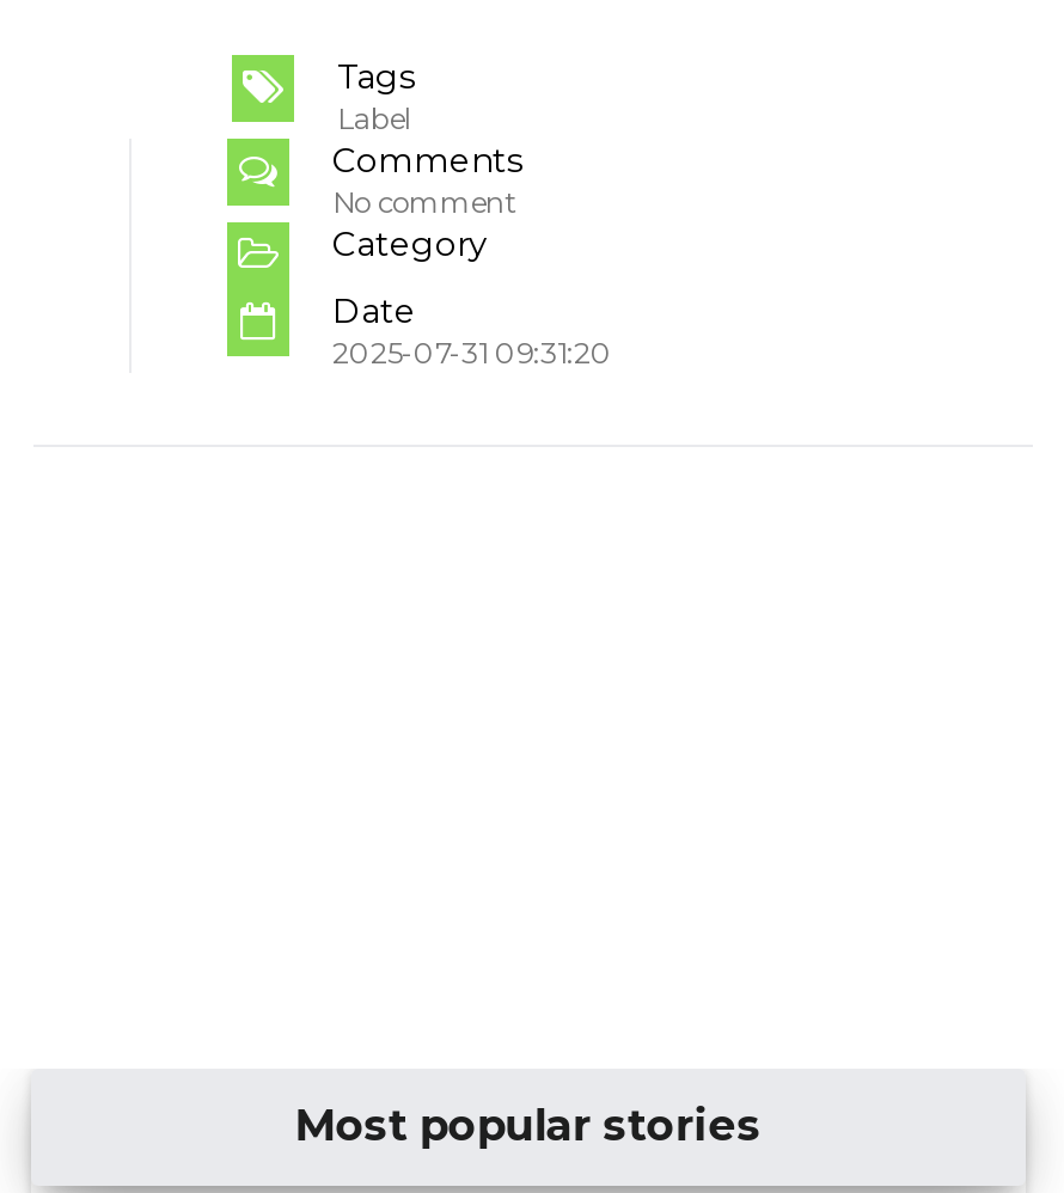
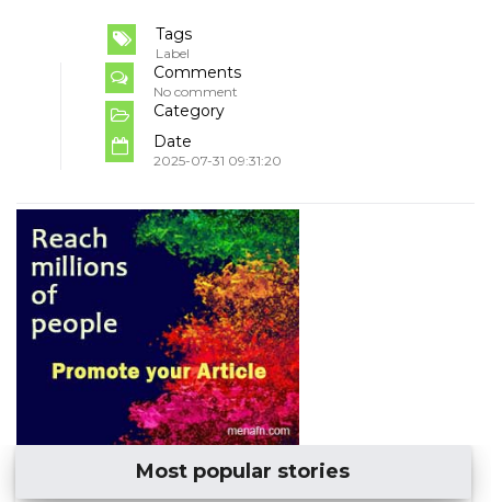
+ [image]
